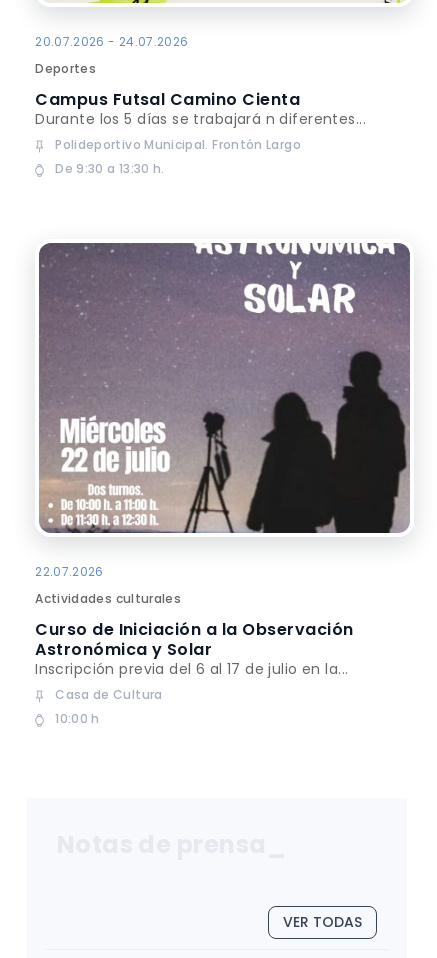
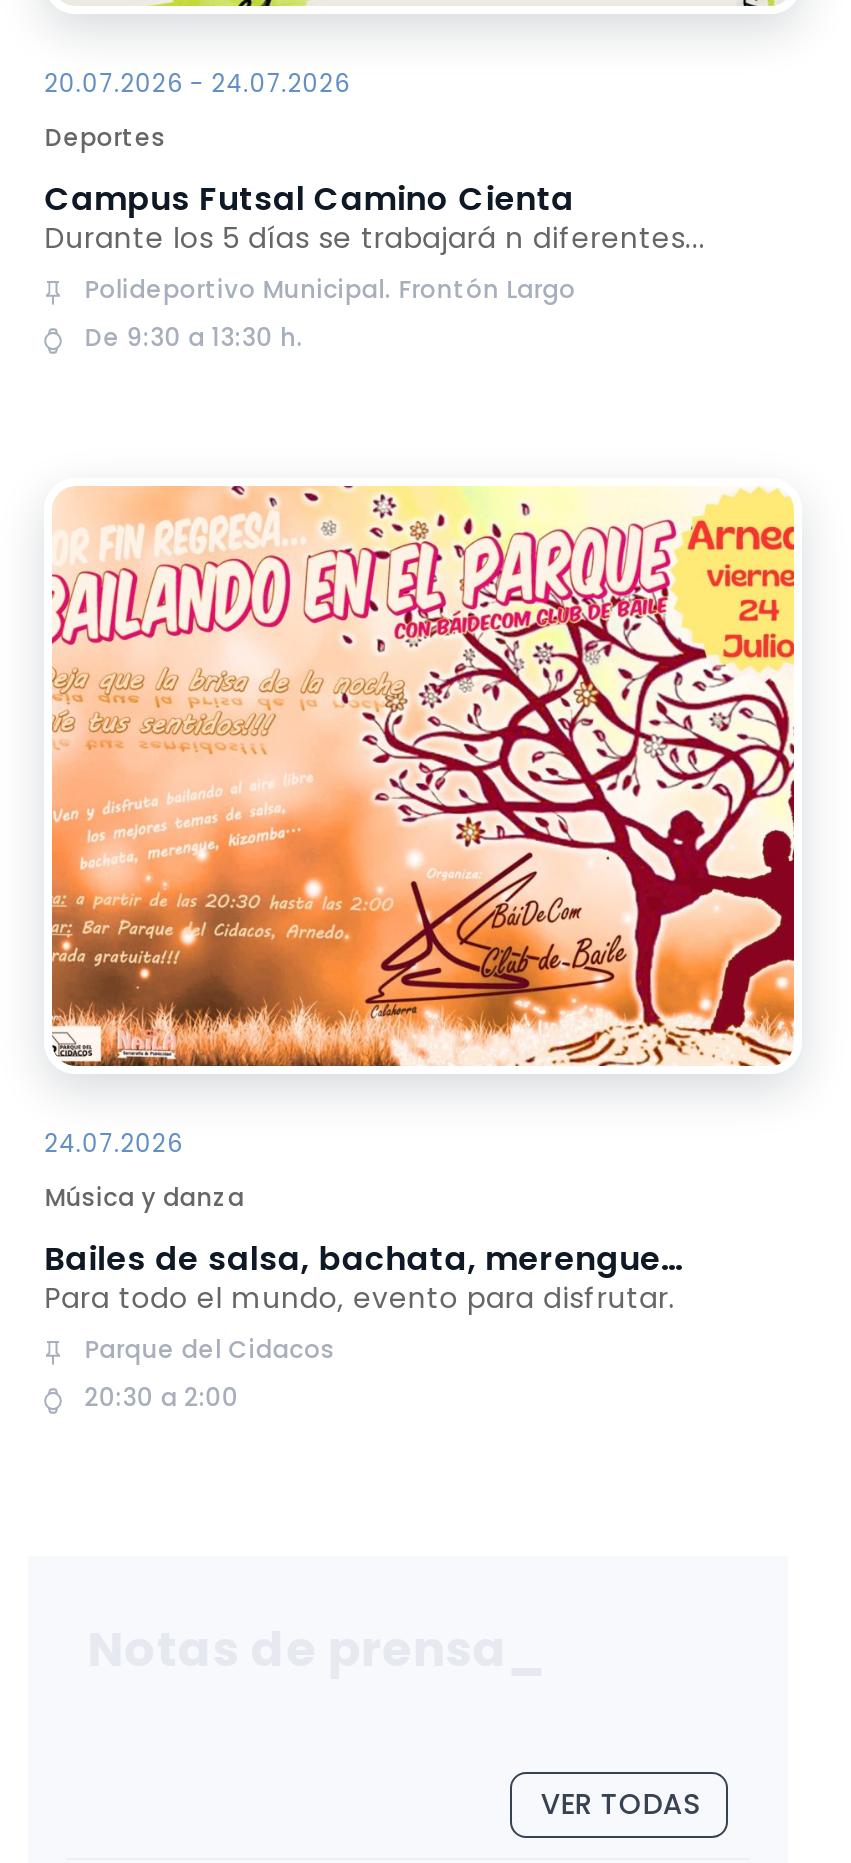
- [image]
- 22.07.2026
+ [image]
+ 24.07.2026

- Actividades culturales
+ Música y danza

- Curso de Iniciación a la Observación
- Astronómica y Solar
- Inscripción previa del 6 al 17 de julio en la...
- Casa de Cultura
- 10:00 h
+ Bailes de salsa, bachata, merengue…
+ Para todo el mundo, evento para disfrutar.
+ Parque del Cidacos
+ 20:30 a 2:00
